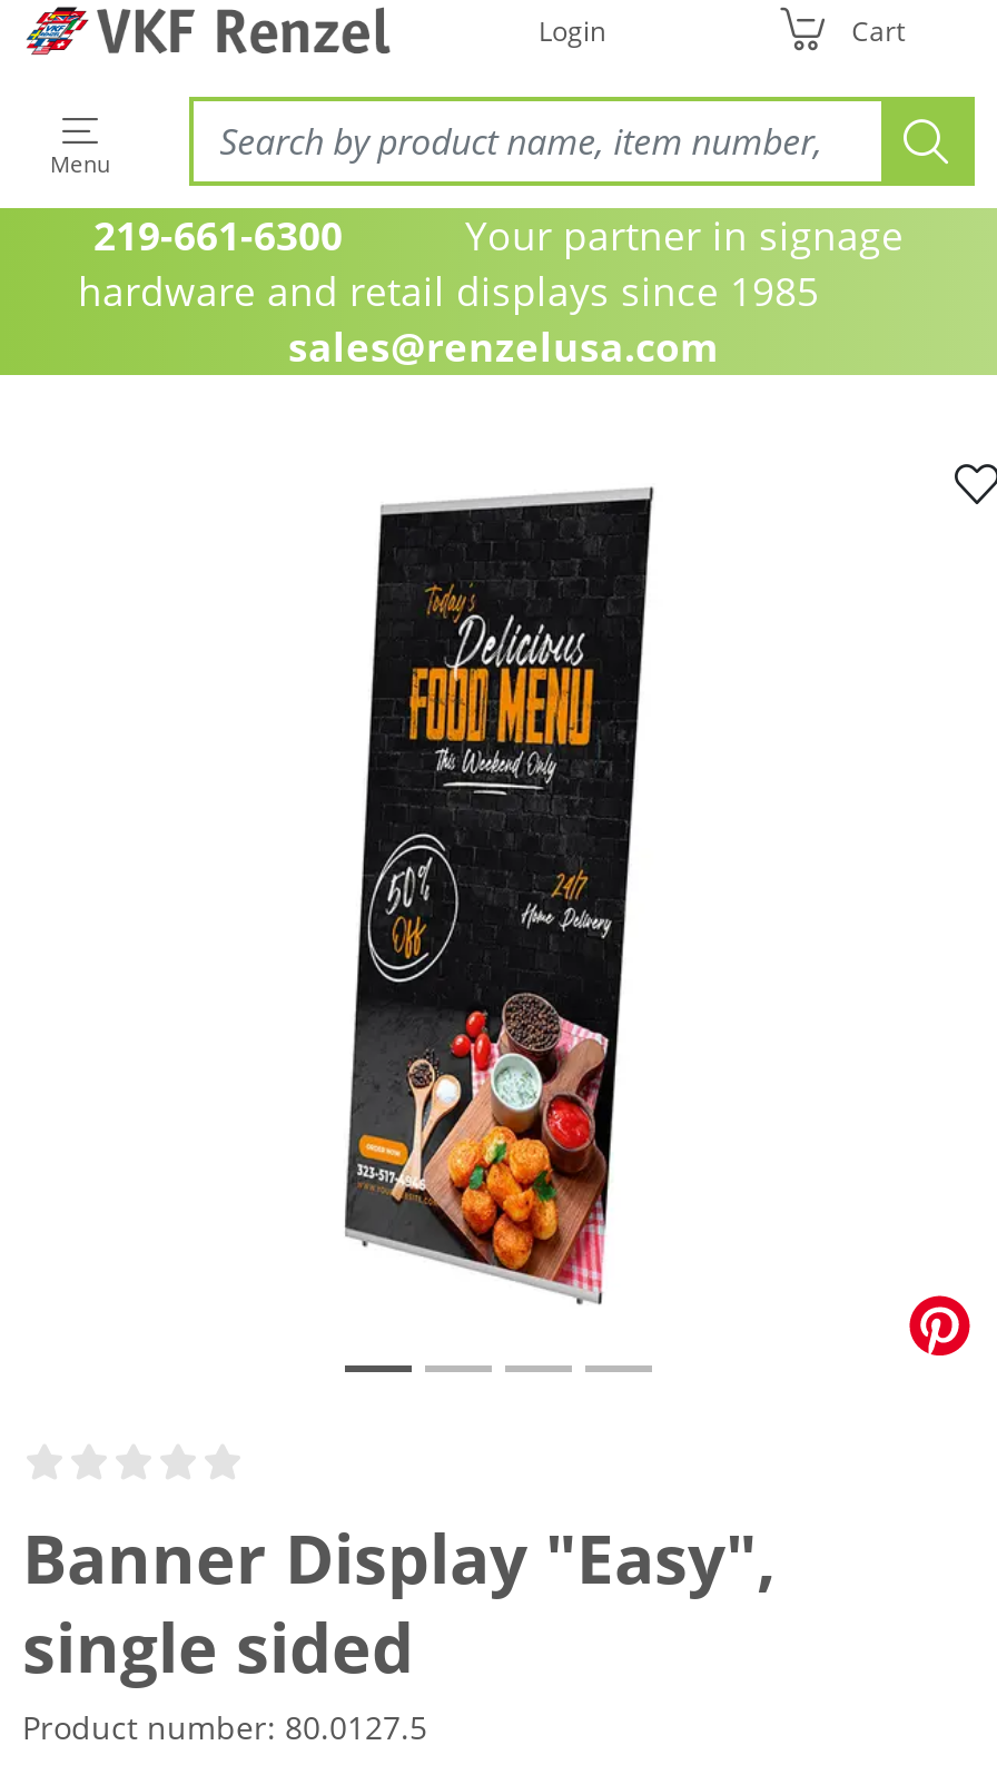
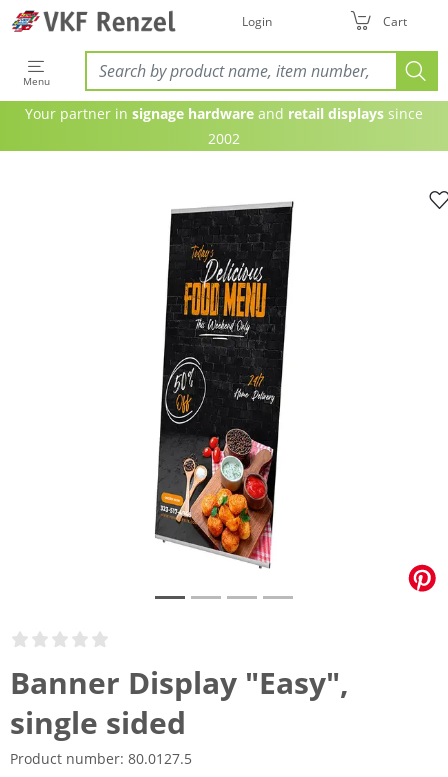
- 219-661-6300Your partner in signage
- hardware and retail displays since 1985
- sales@renzelusa.com
+ Your partner in signage hardware and retail displays since
+ 2002
